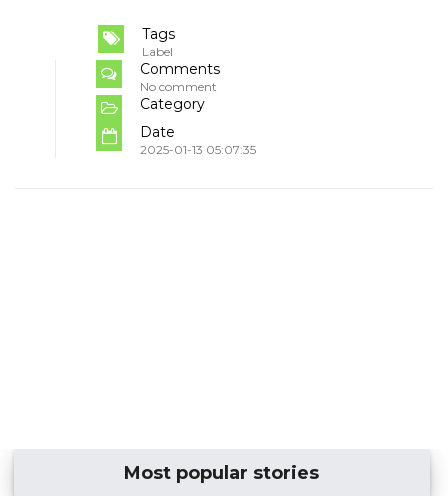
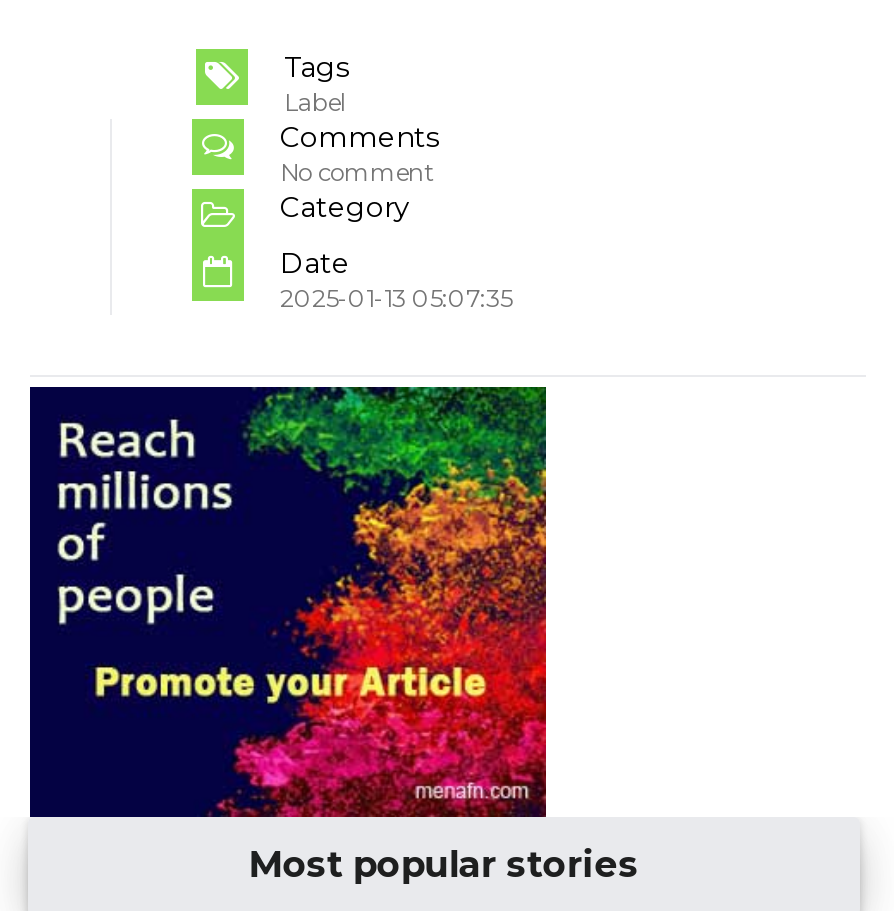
+ [image]
